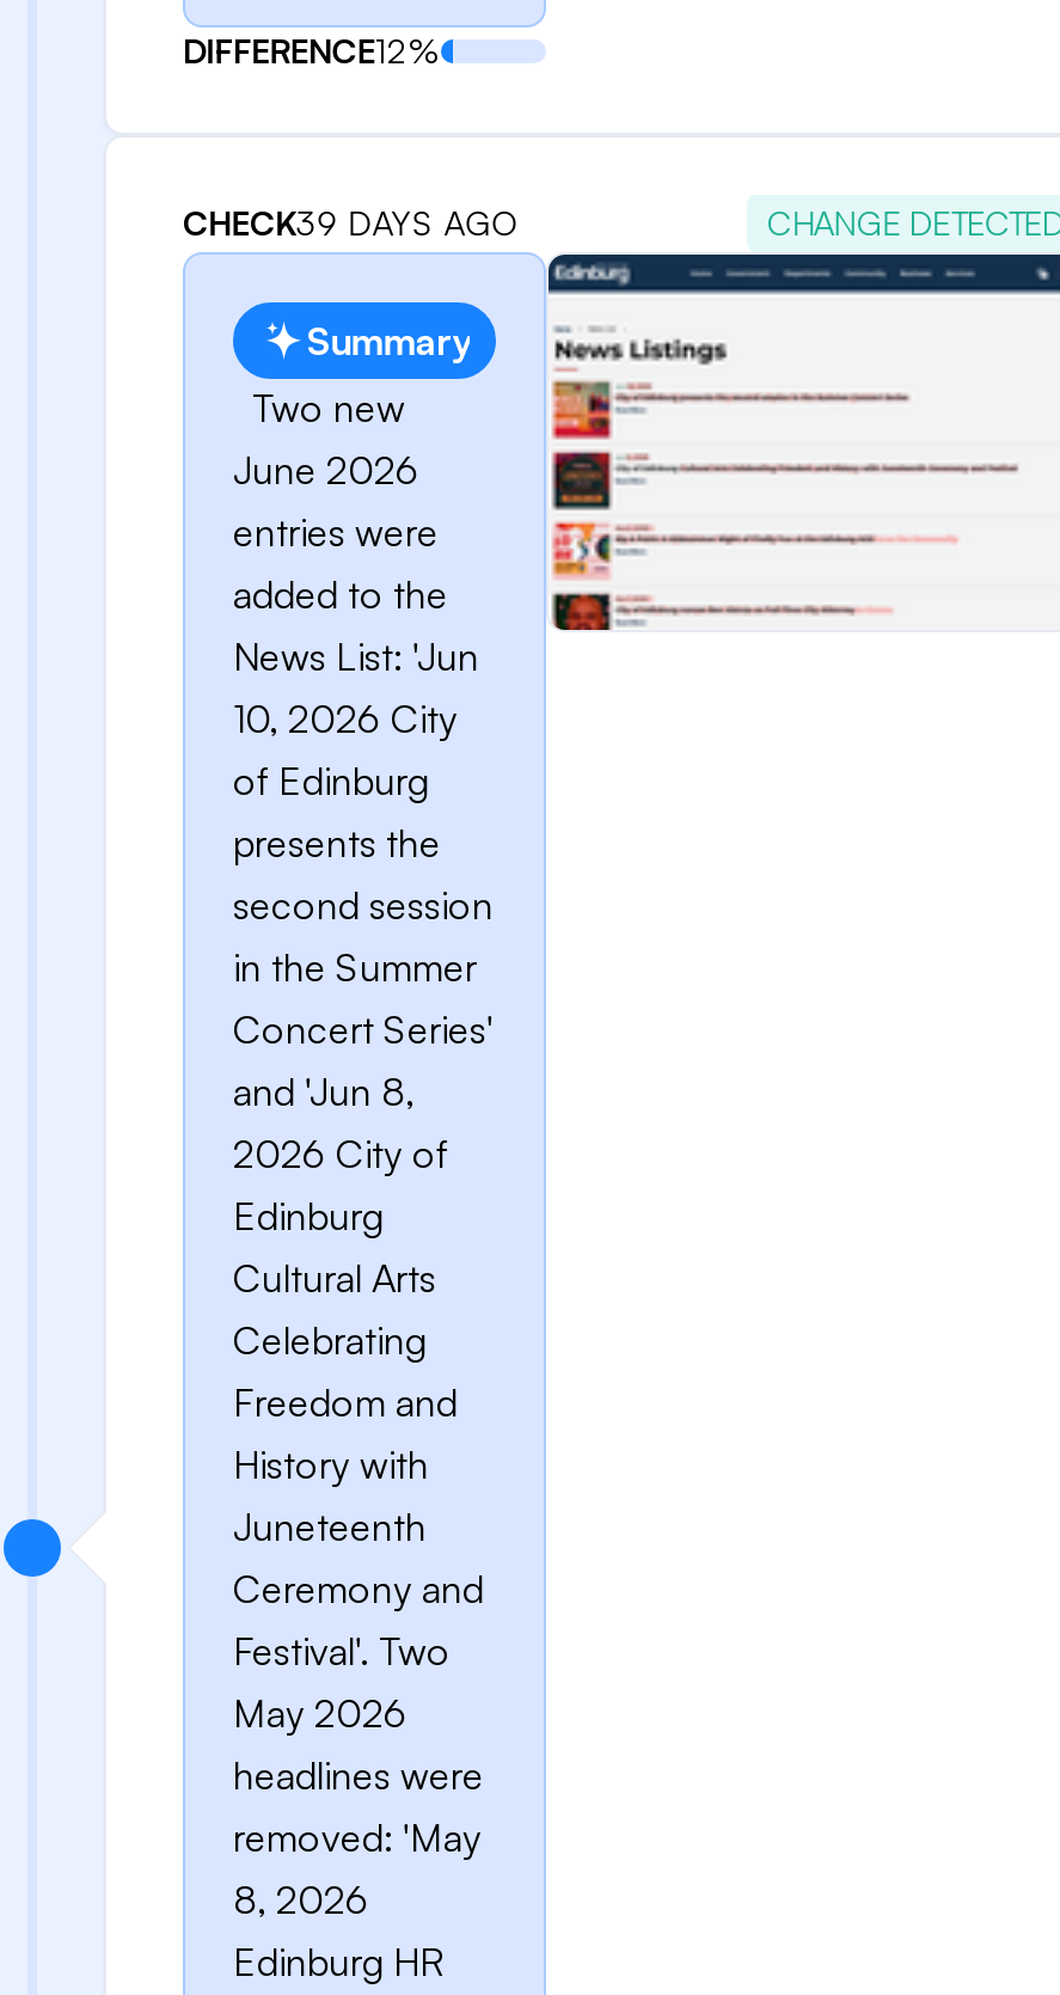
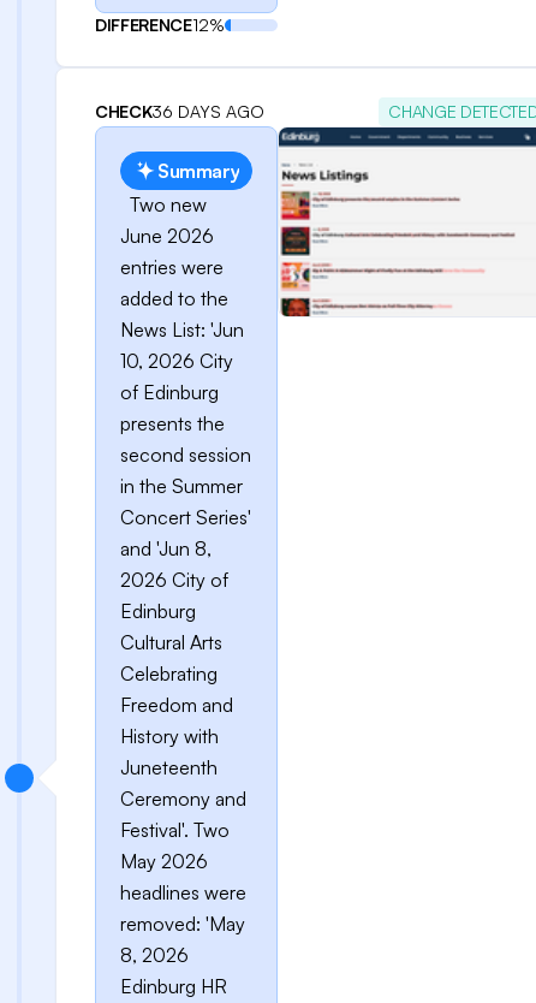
- CHECK39 DAYS AGO
+ CHECK36 DAYS AGO
